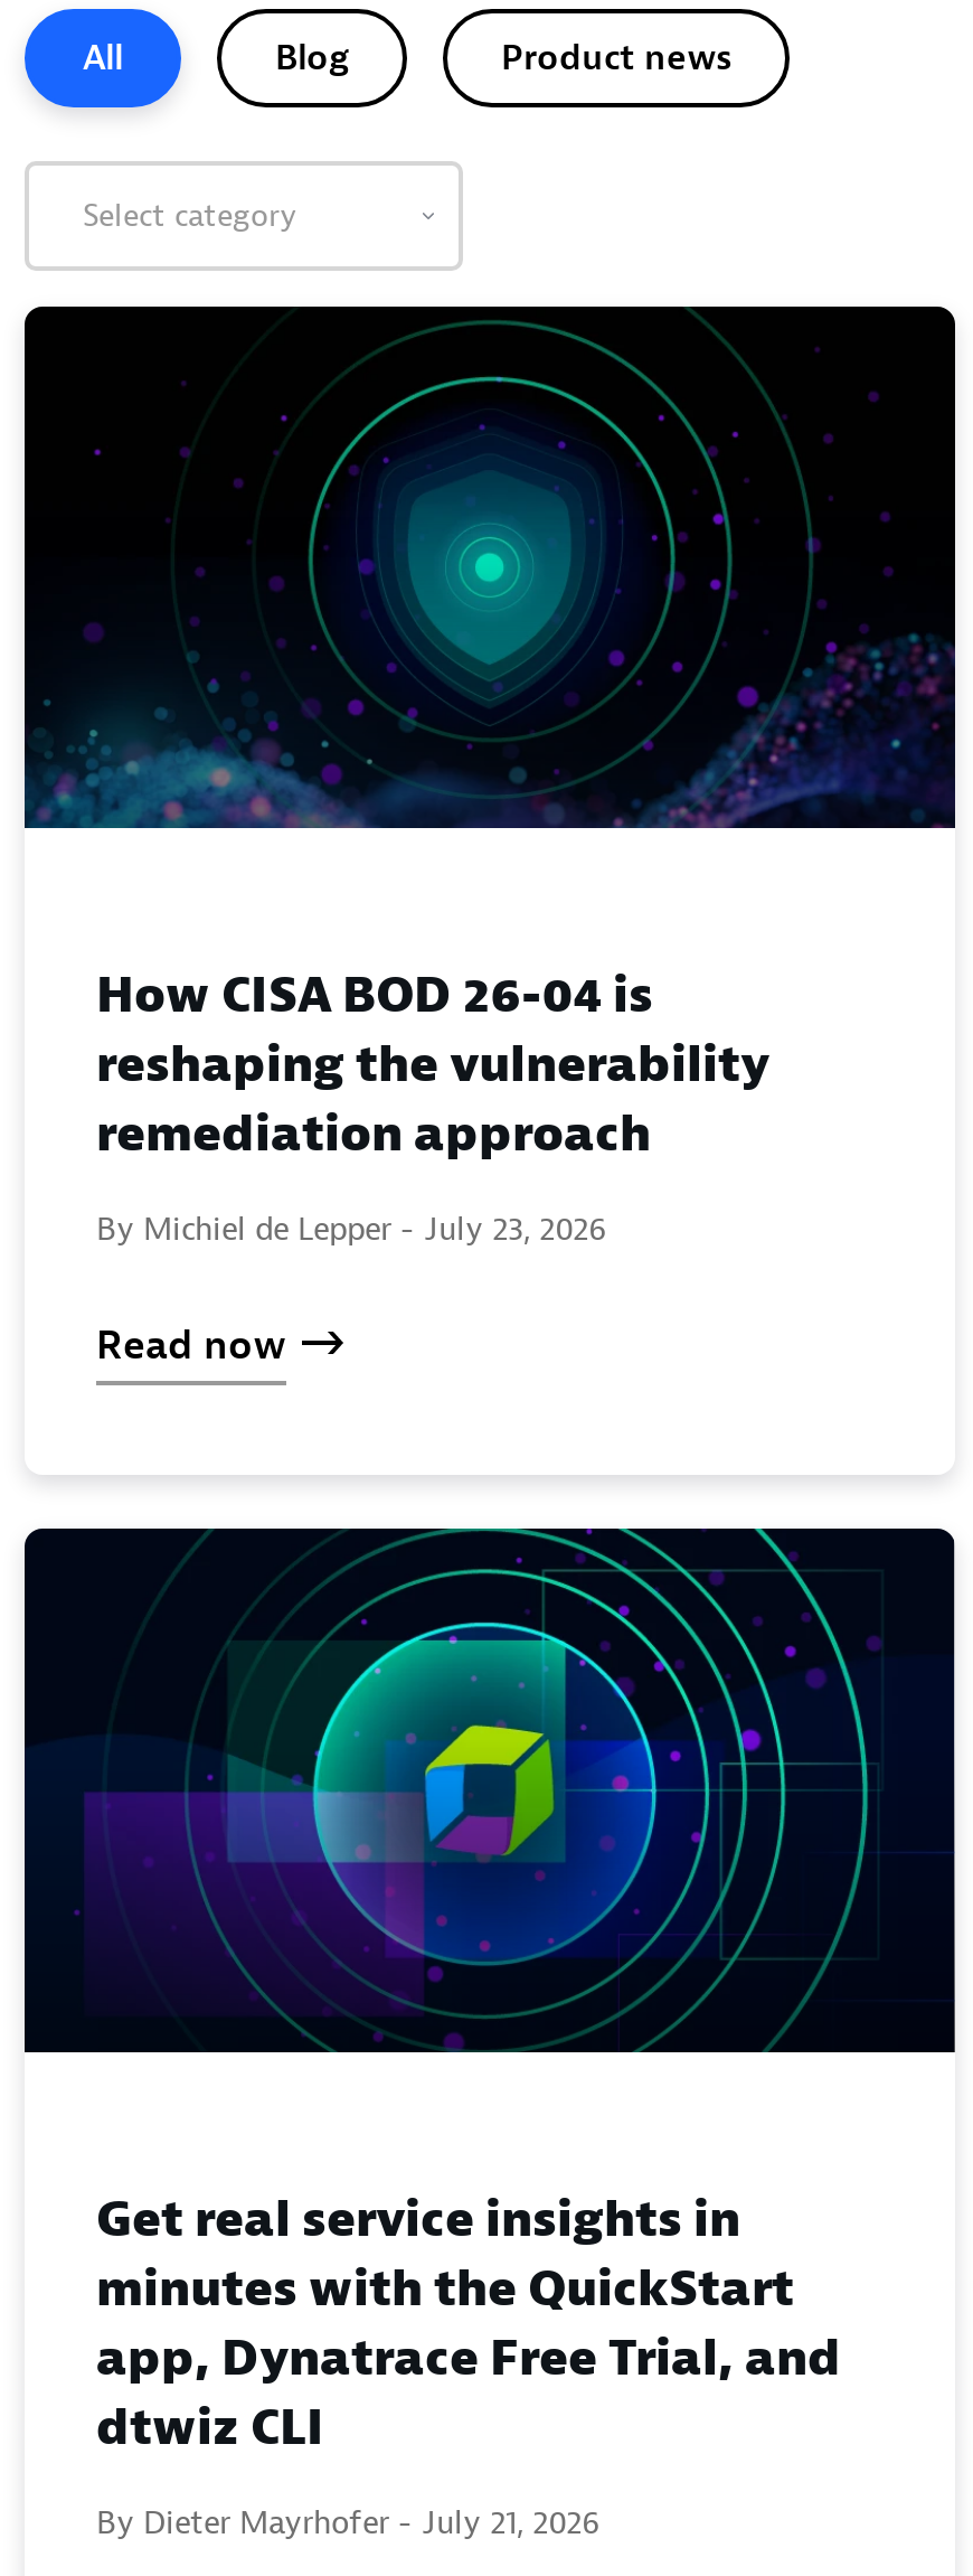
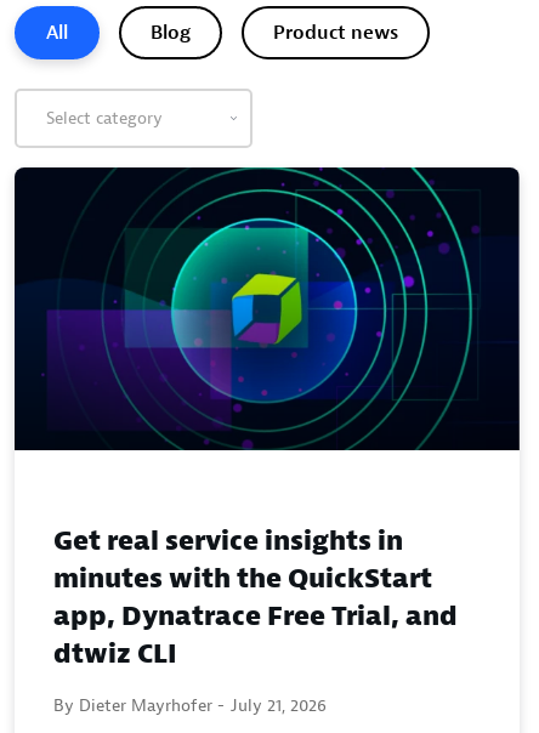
- [image]

- How CISA BOD 26-04 is
- reshaping the vulnerability
- remediation approach
- By Michiel de Lepper - July 23, 2026
- Read now
